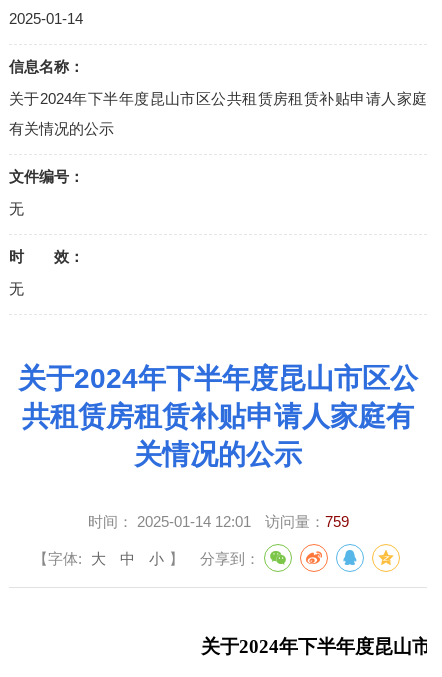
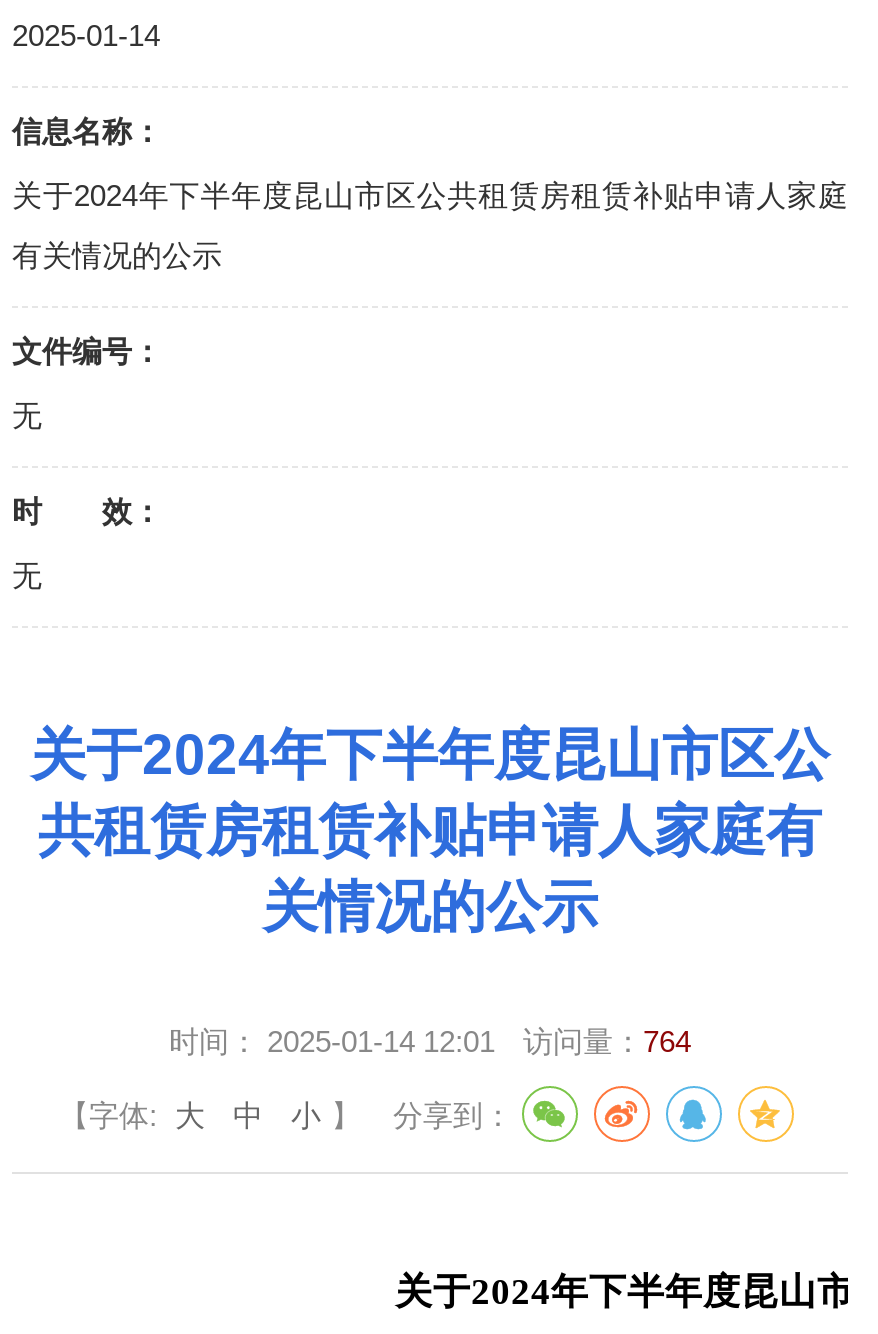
- 时间： 2025-01-14 12:01 访问量：759
+ 时间： 2025-01-14 12:01 访问量：764
